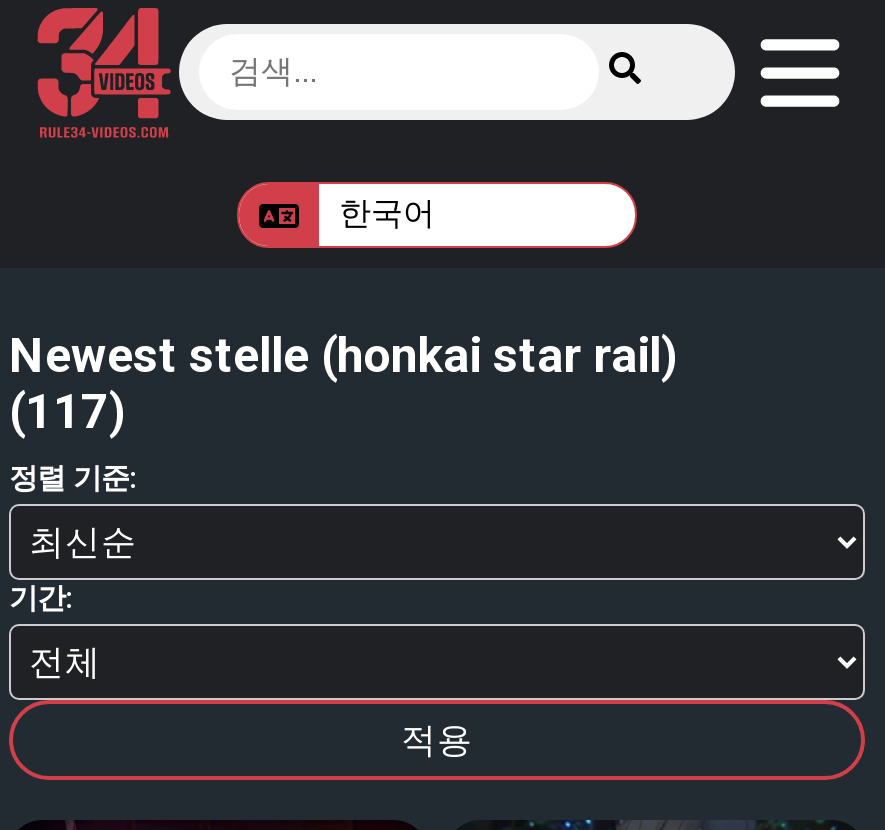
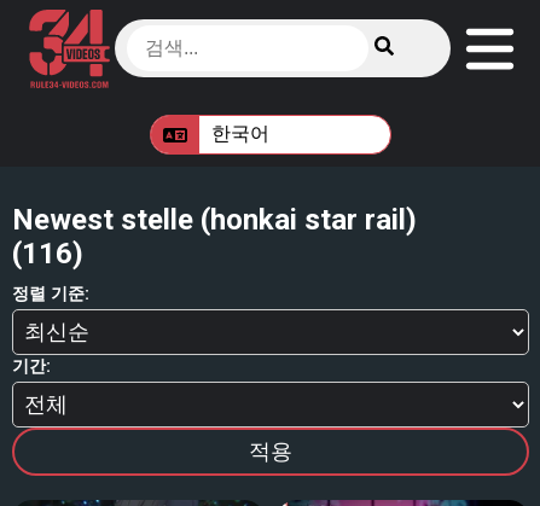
- (117)
+ (116)
